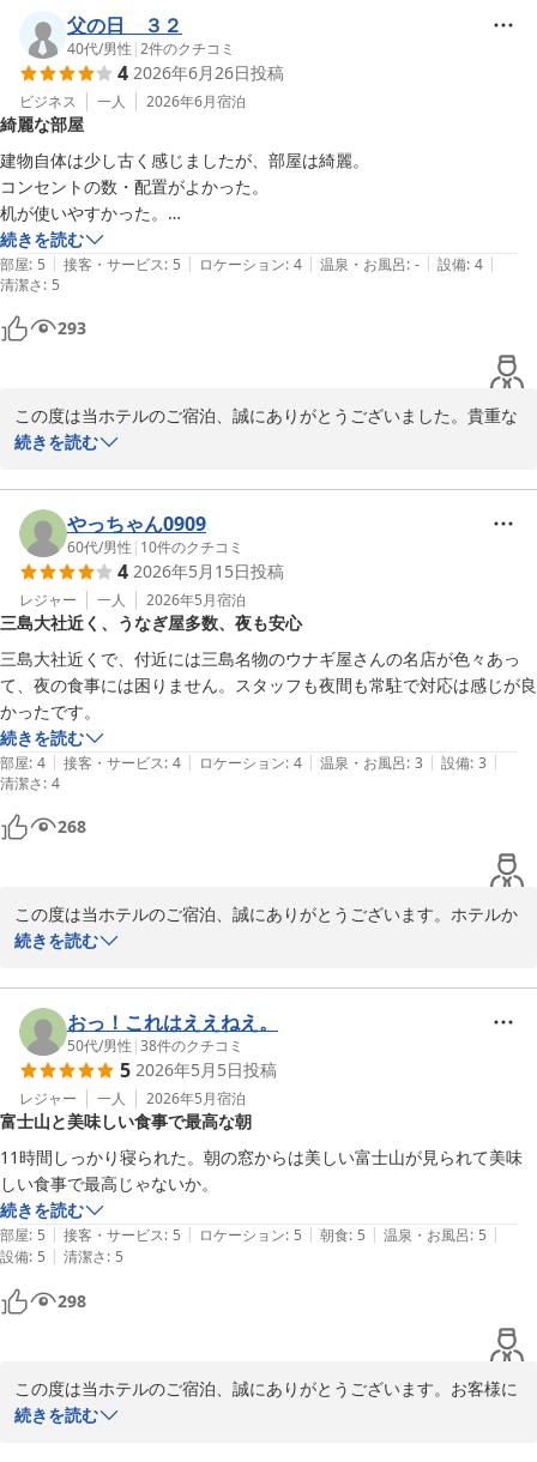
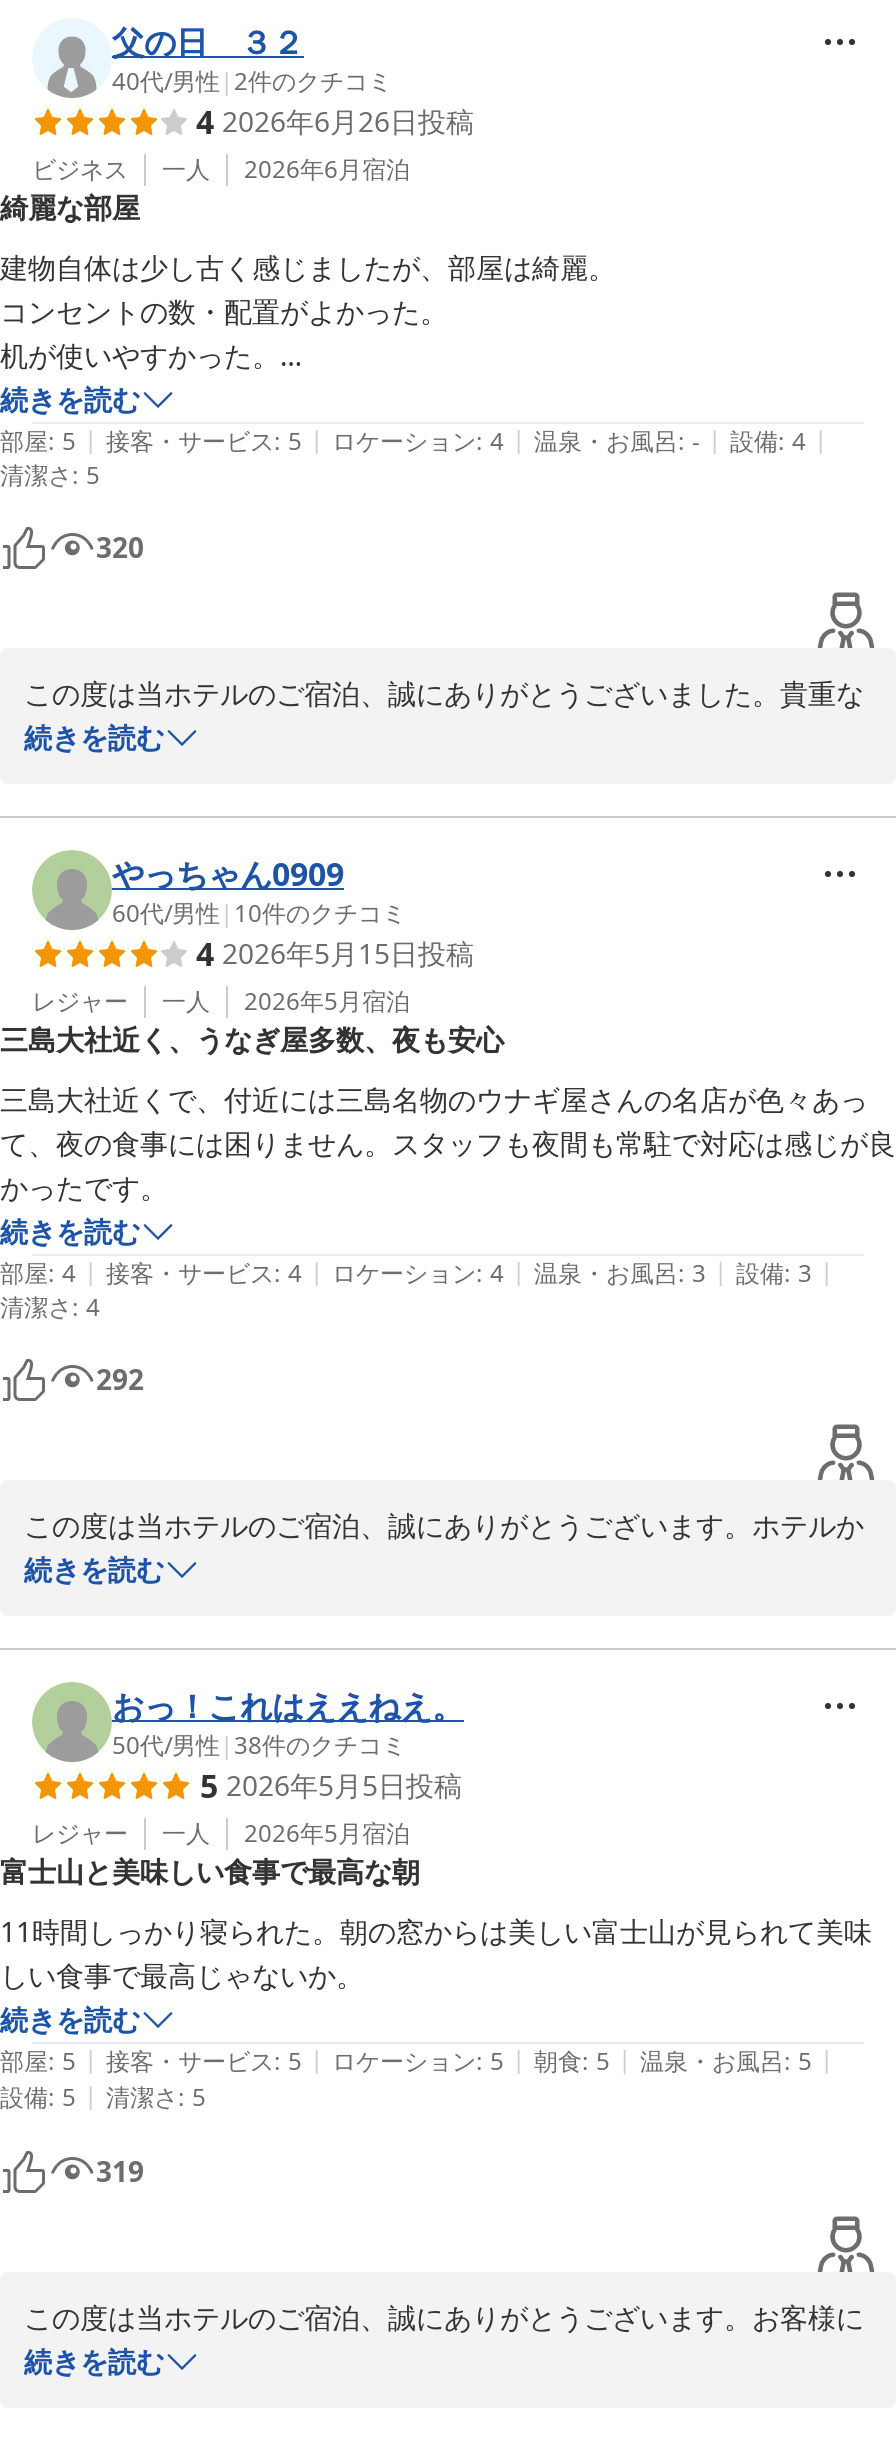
- 293
+ 320

- 268
+ 292

- 298
+ 319
